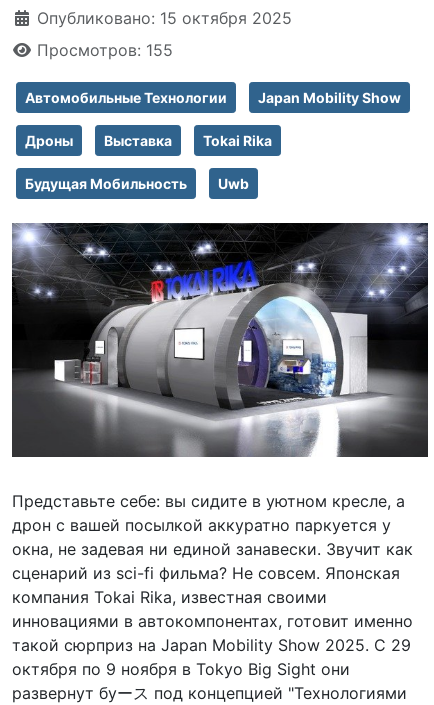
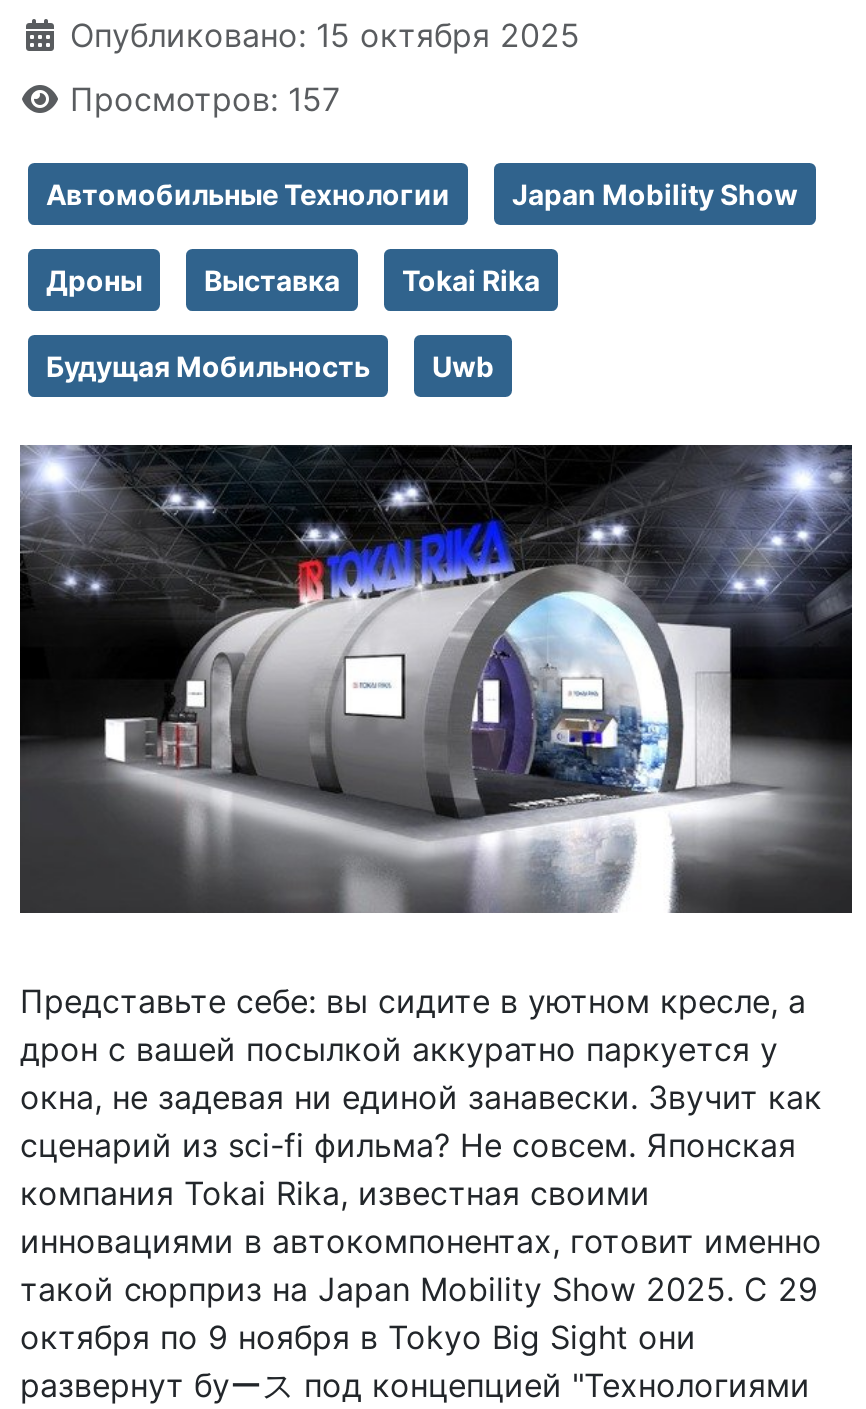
- Просмотров: 155
+ Просмотров: 157
